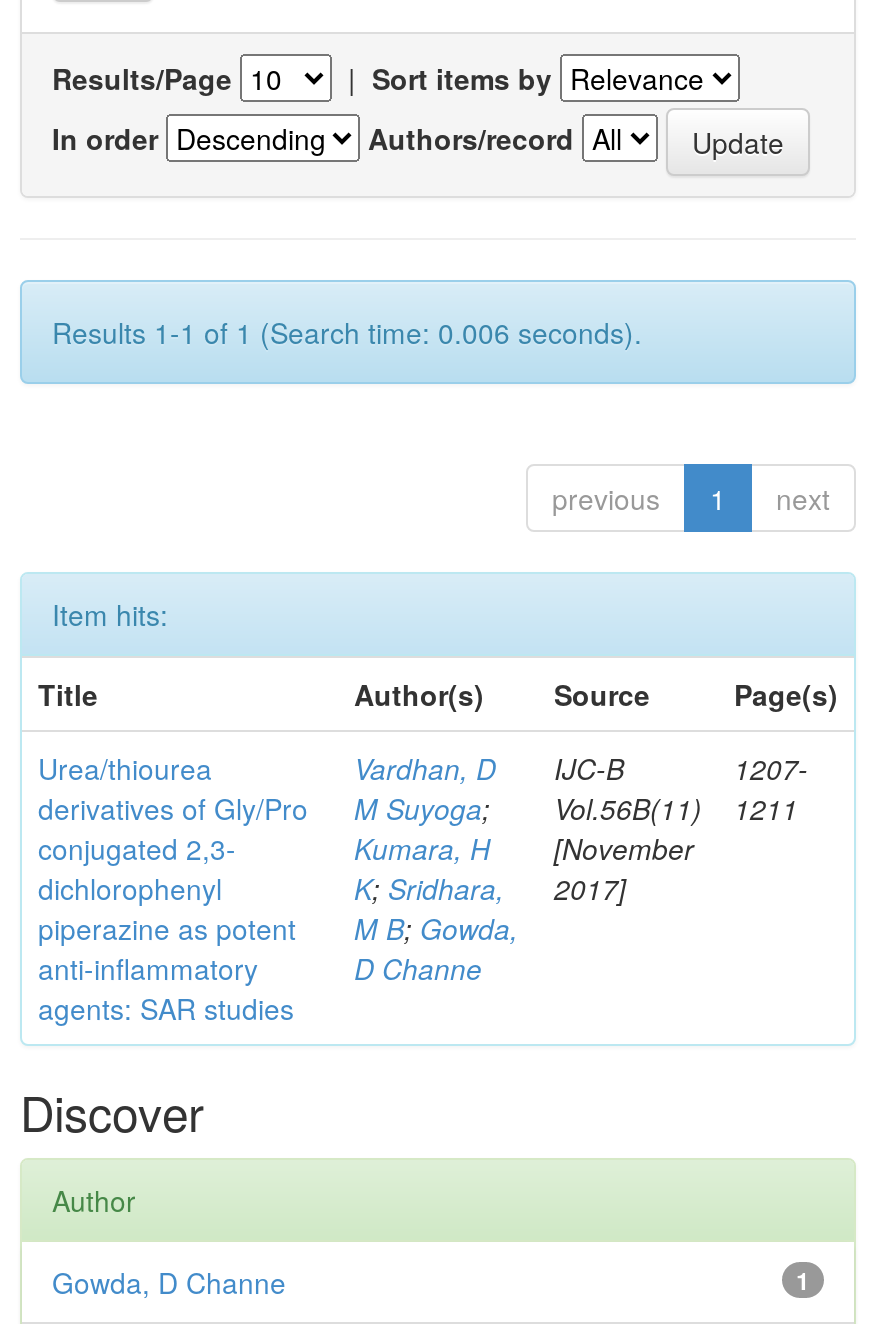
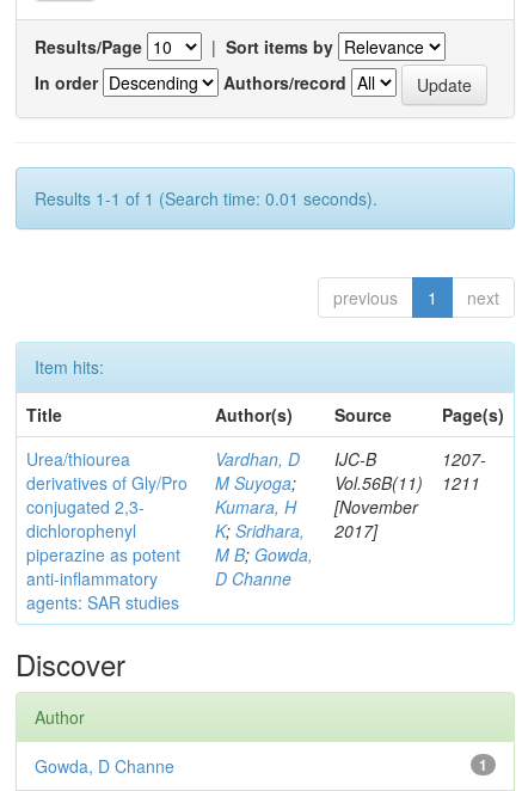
- Results 1-1 of 1 (Search time: 0.006 seconds).
+ Results 1-1 of 1 (Search time: 0.01 seconds).
